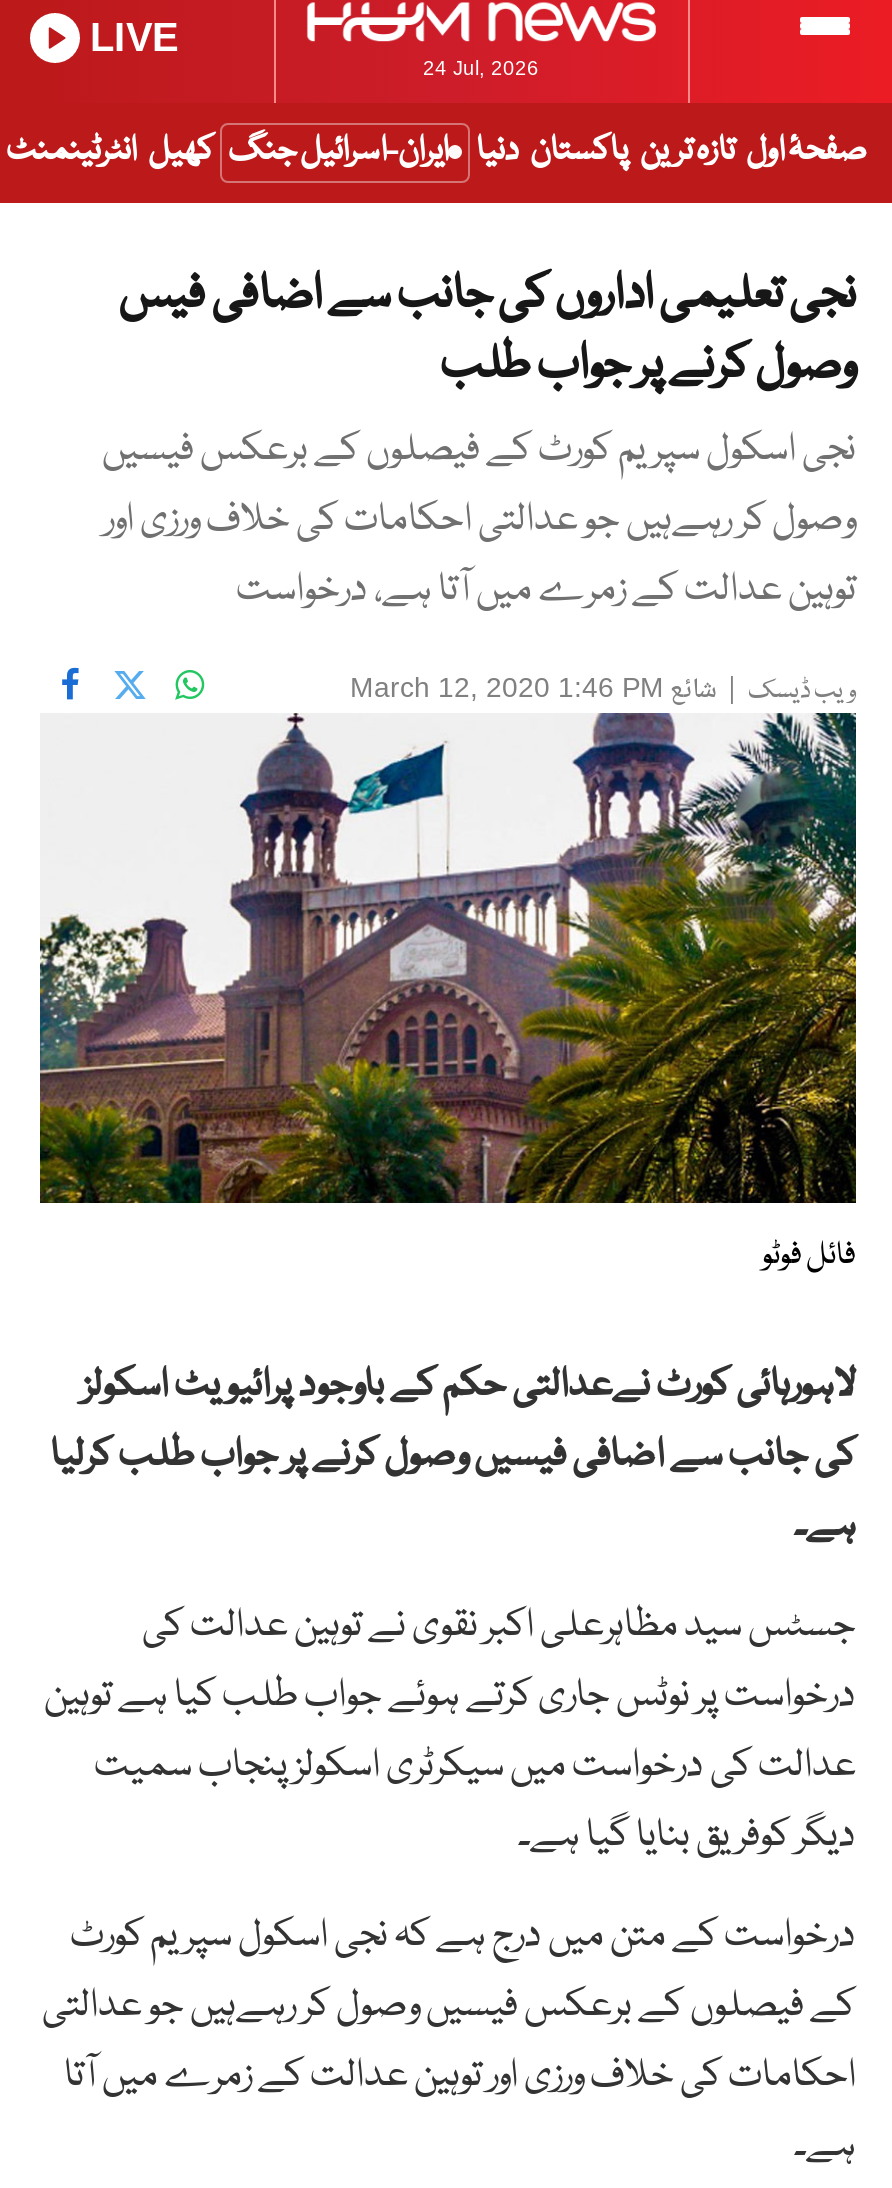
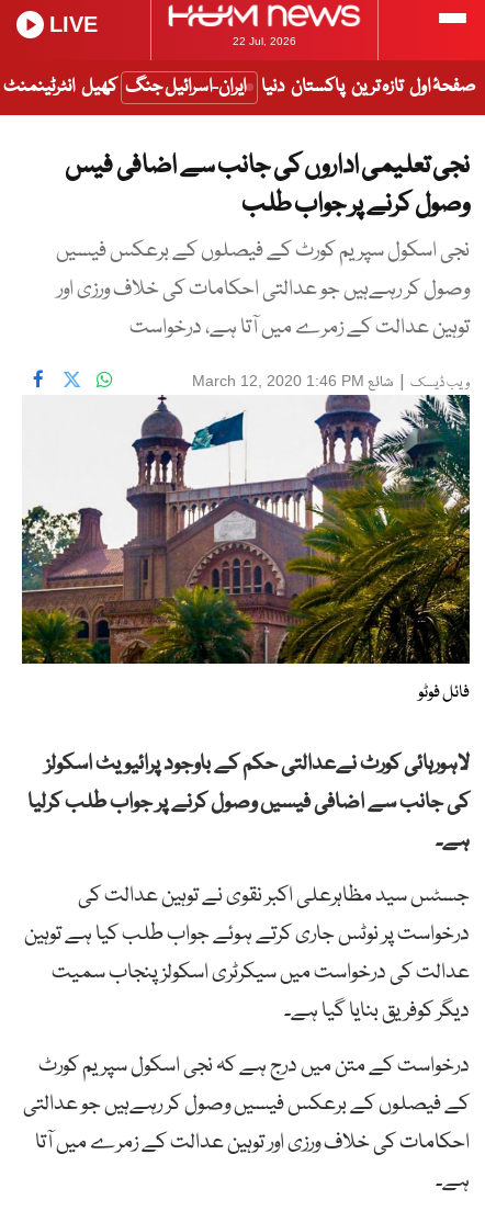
- 24 Jul, 2026
+ 22 Jul, 2026
